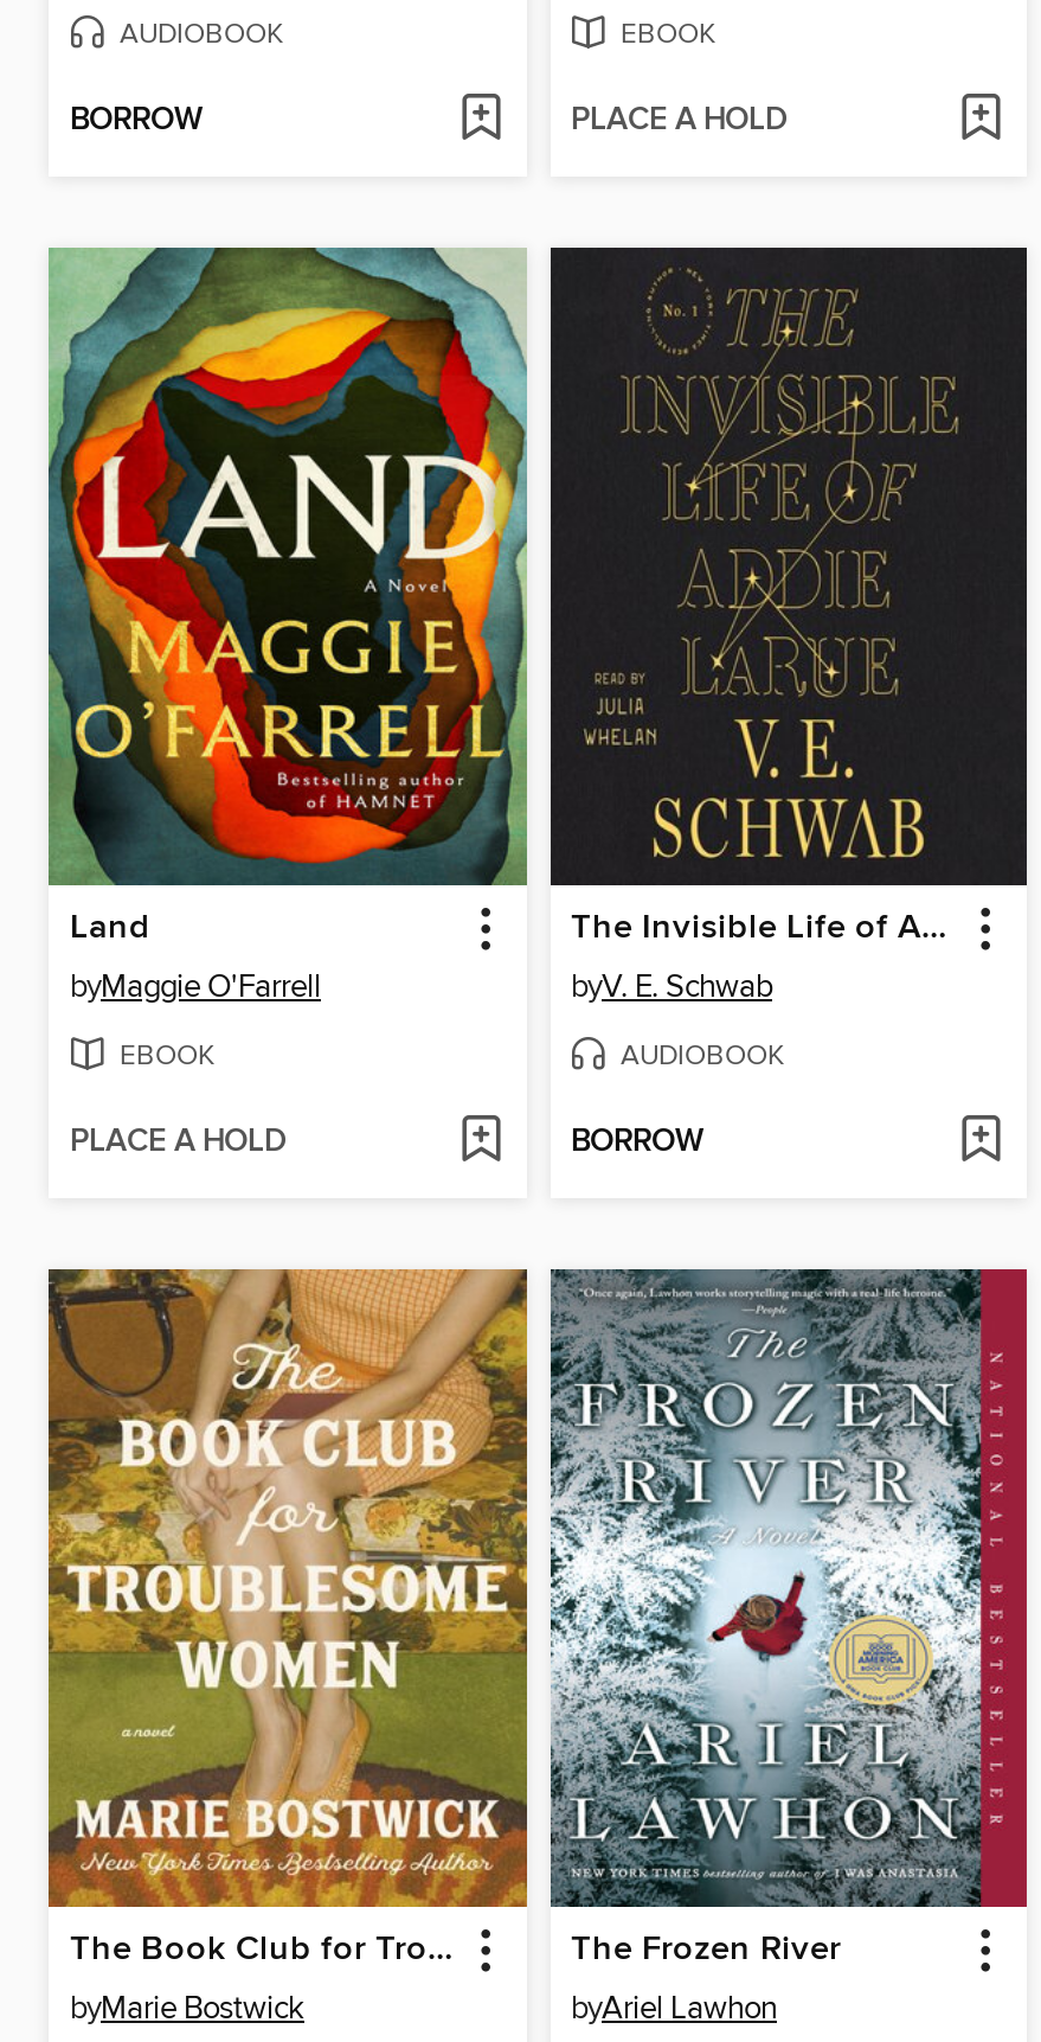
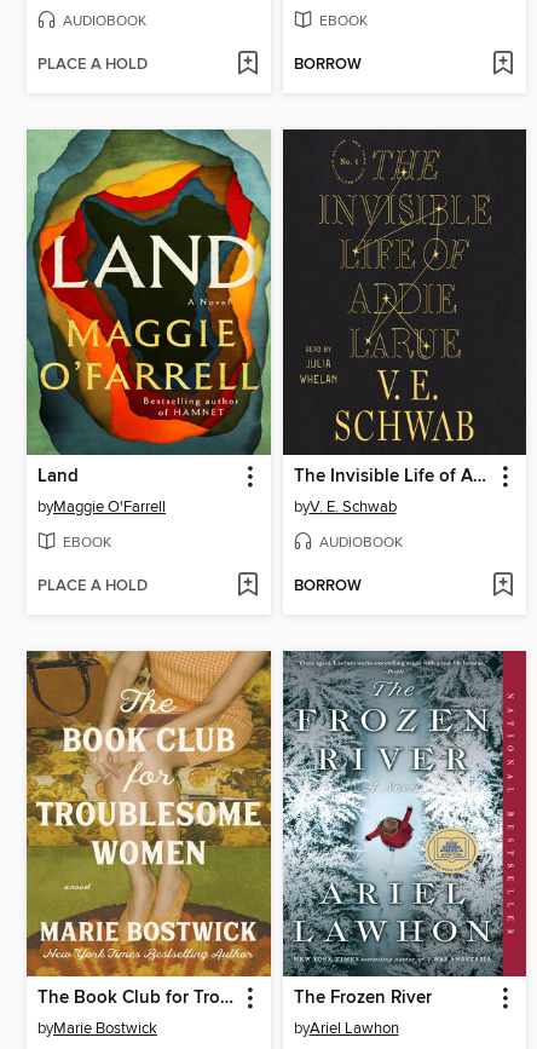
- BORROW
+ PLACE A HOLD

- PLACE A HOLD
+ BORROW
